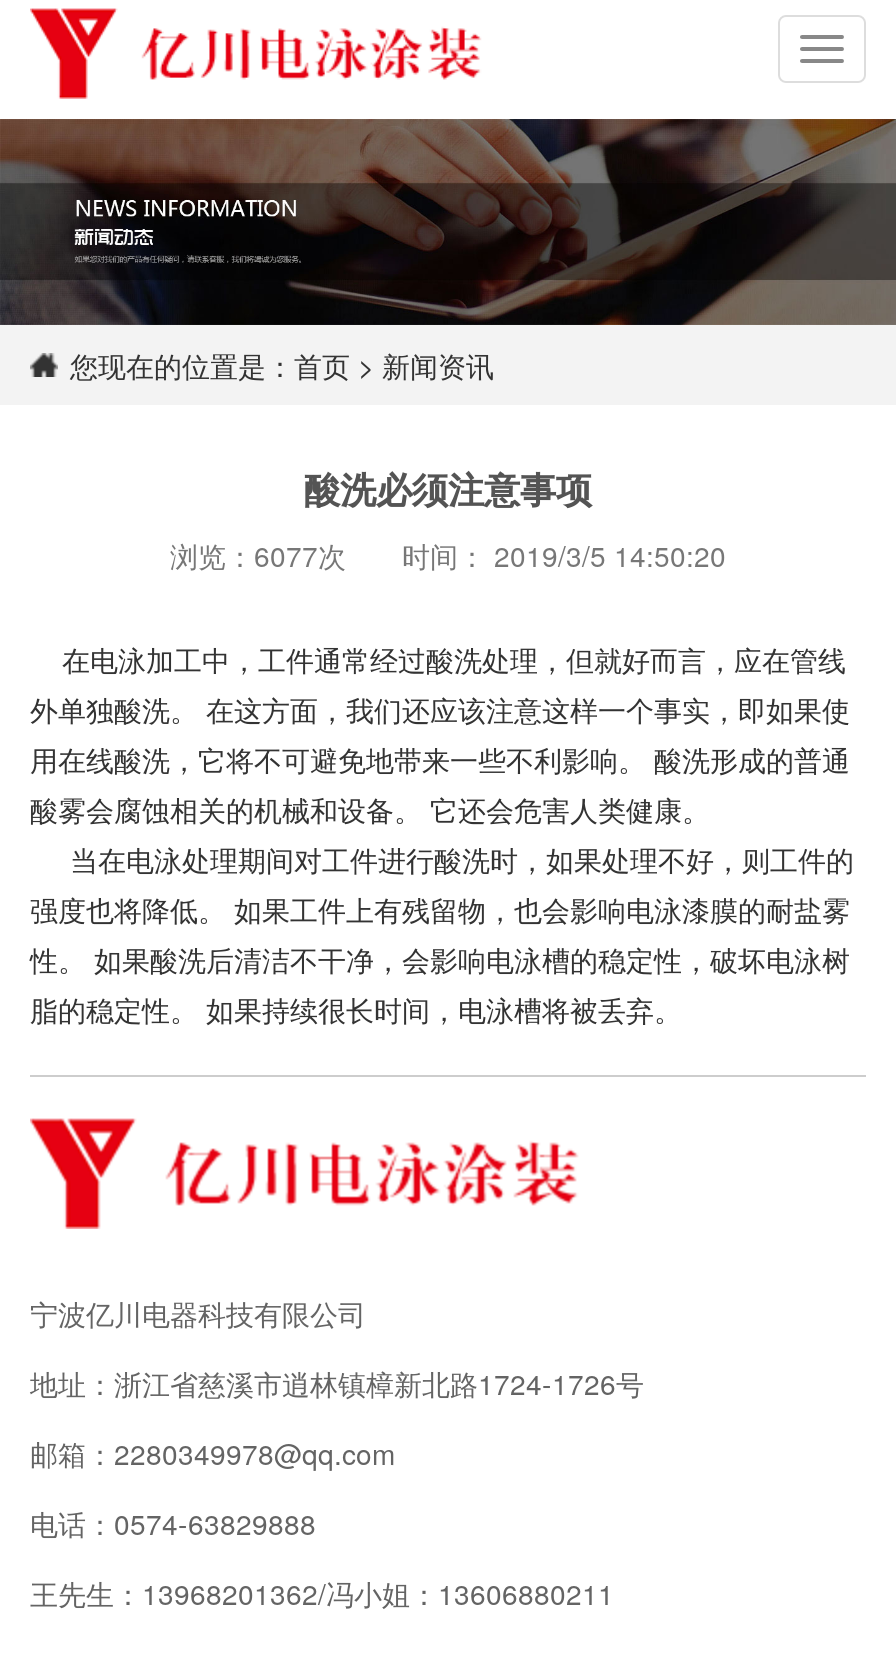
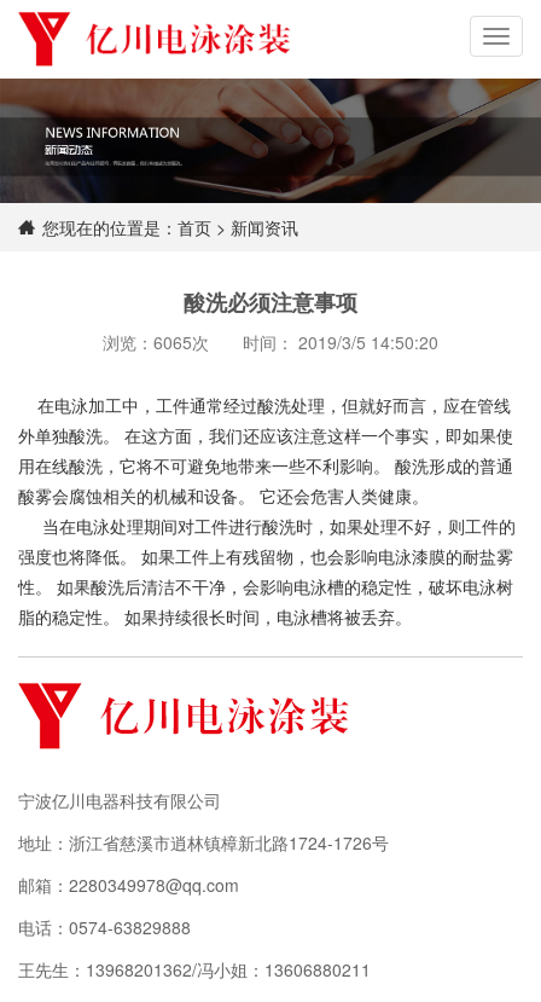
- 浏览：6077次 时间： 2019/3/5 14:50:20
+ 浏览：6065次 时间： 2019/3/5 14:50:20
